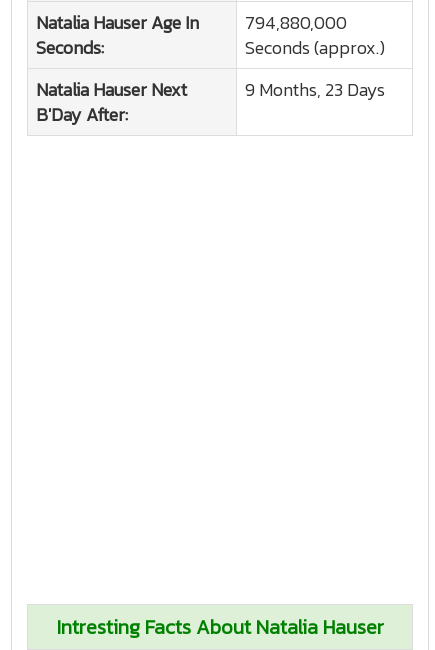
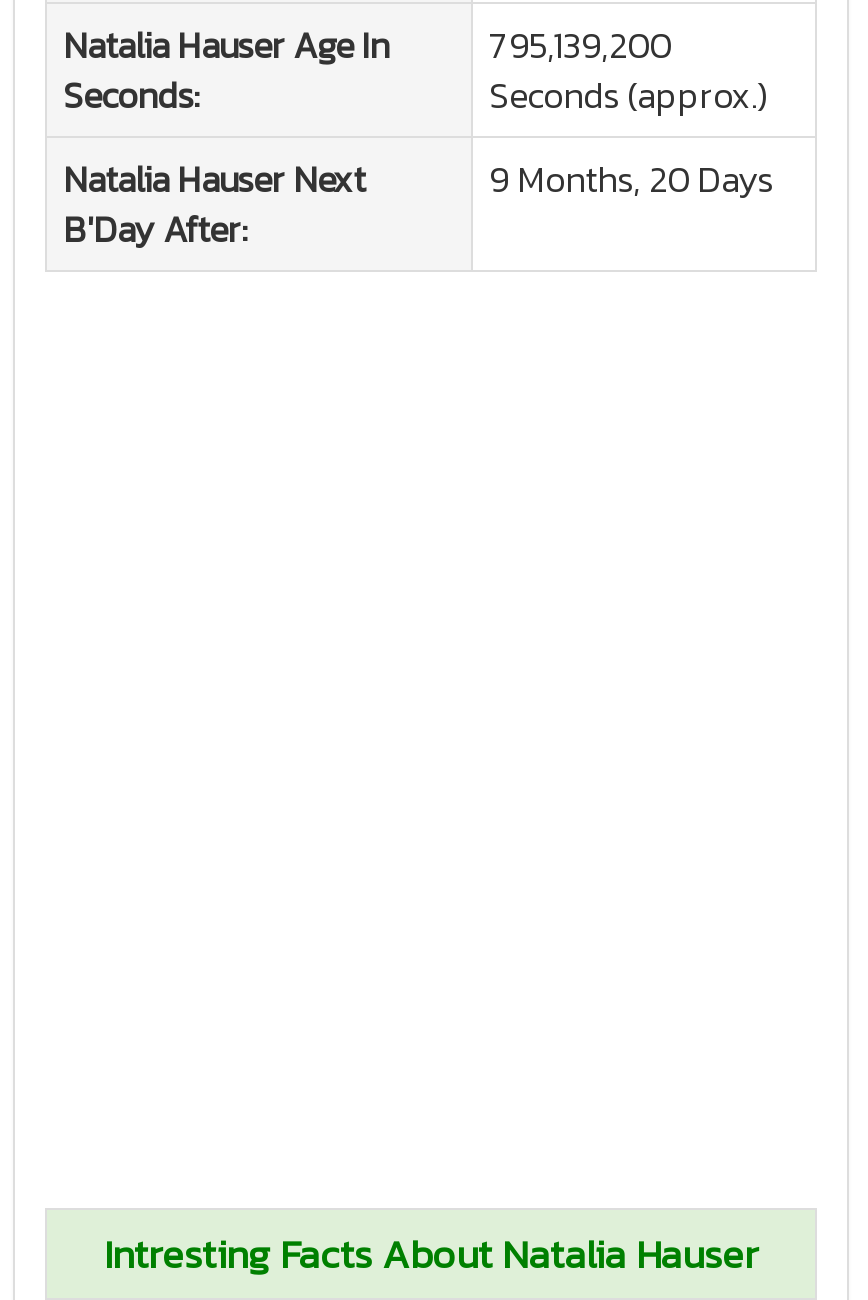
- Natalia HauserAge In 794,880,000
+ Natalia HauserAge In 795,139,200

- 9 Months, 23 Days
+ 9 Months, 20 Days
